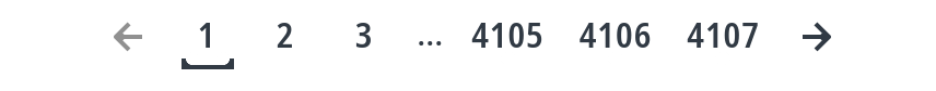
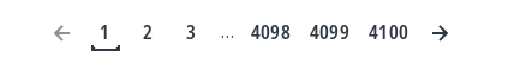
- 4105
+ 4098

- 4106
+ 4099

- 4107
+ 4100
